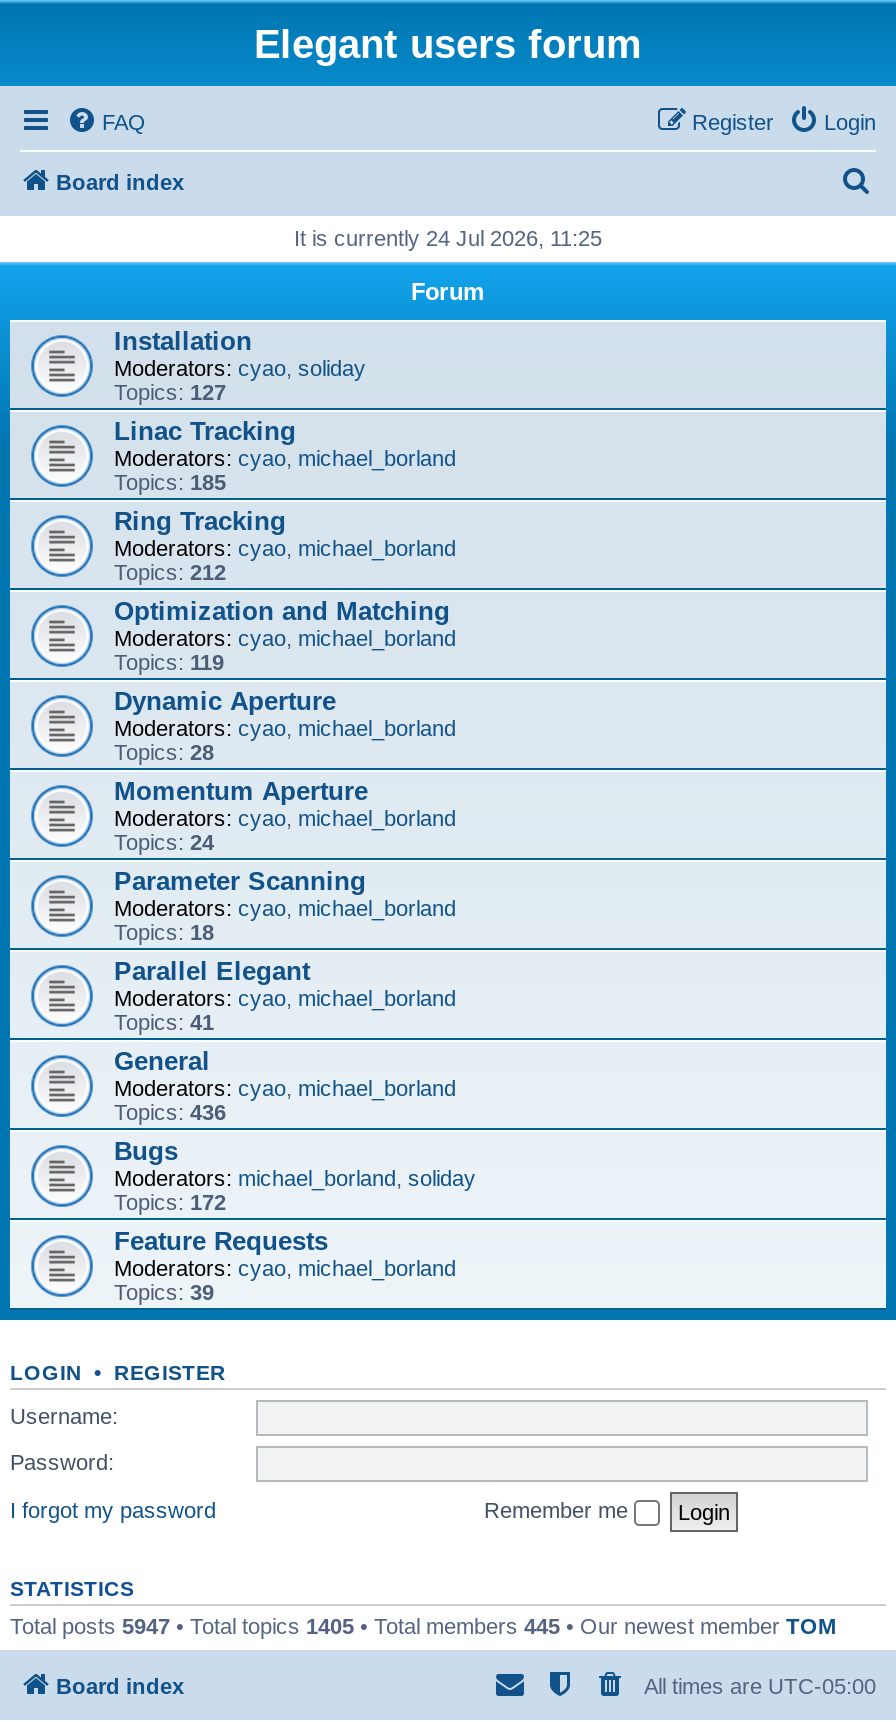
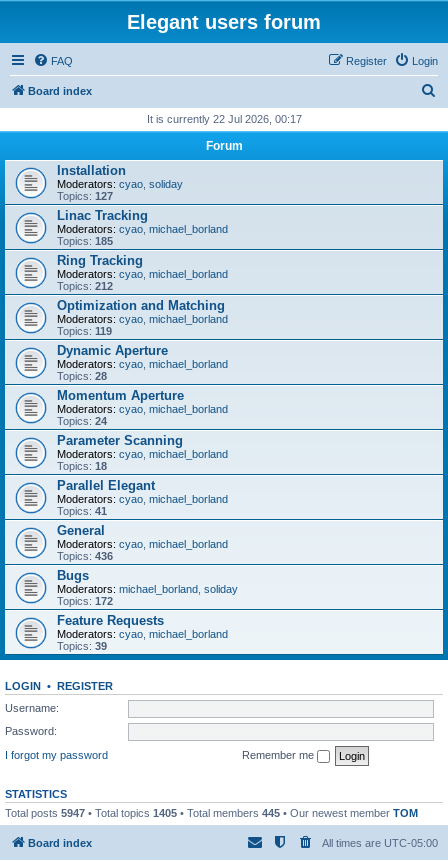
- It is currently 24 Jul 2026, 11:25
+ It is currently 22 Jul 2026, 00:17
